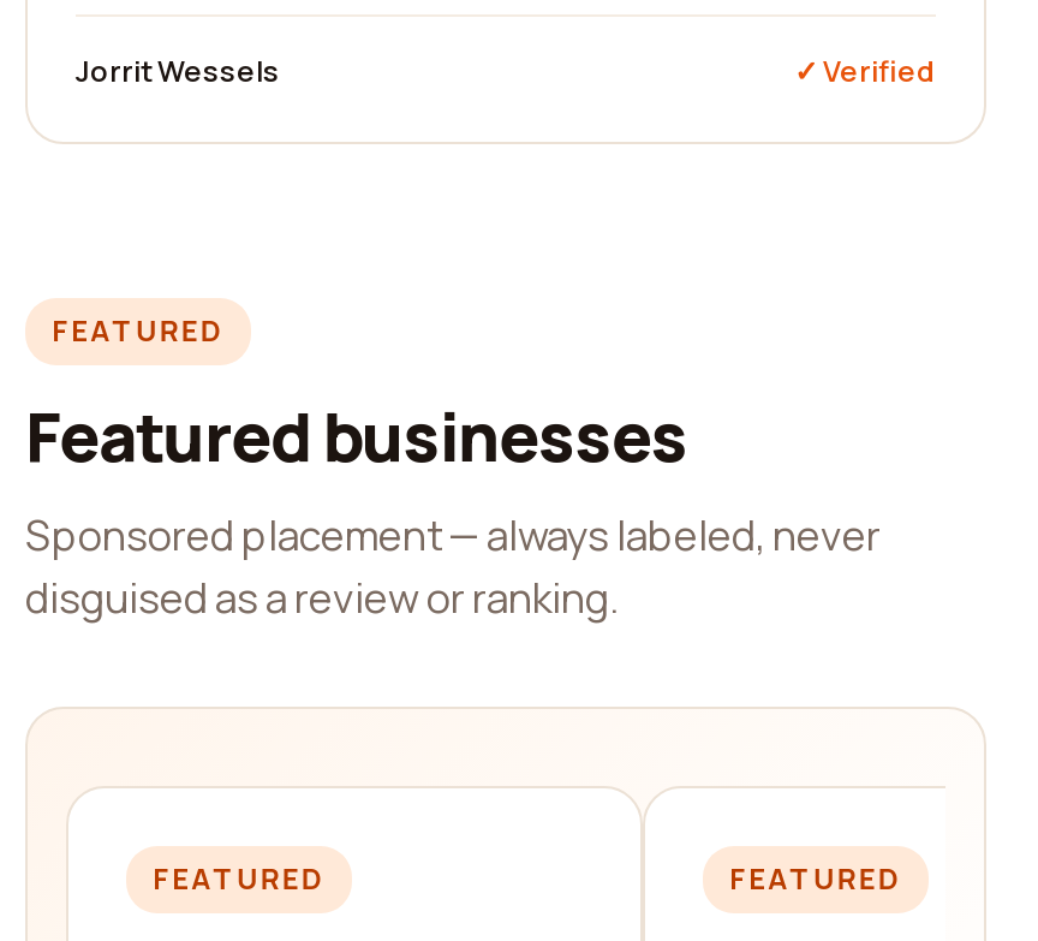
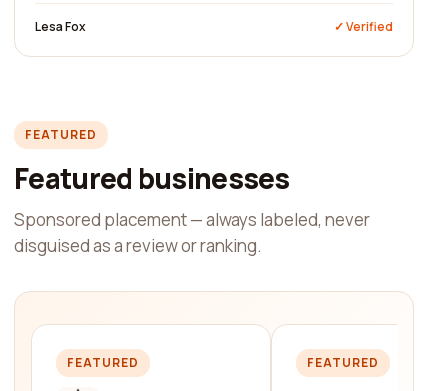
- Jorrit Wessels
+ Lesa Fox
